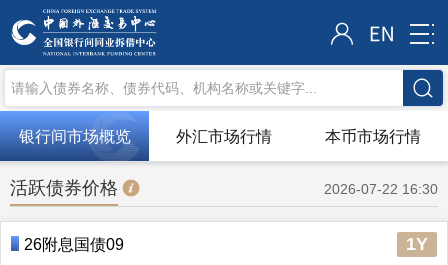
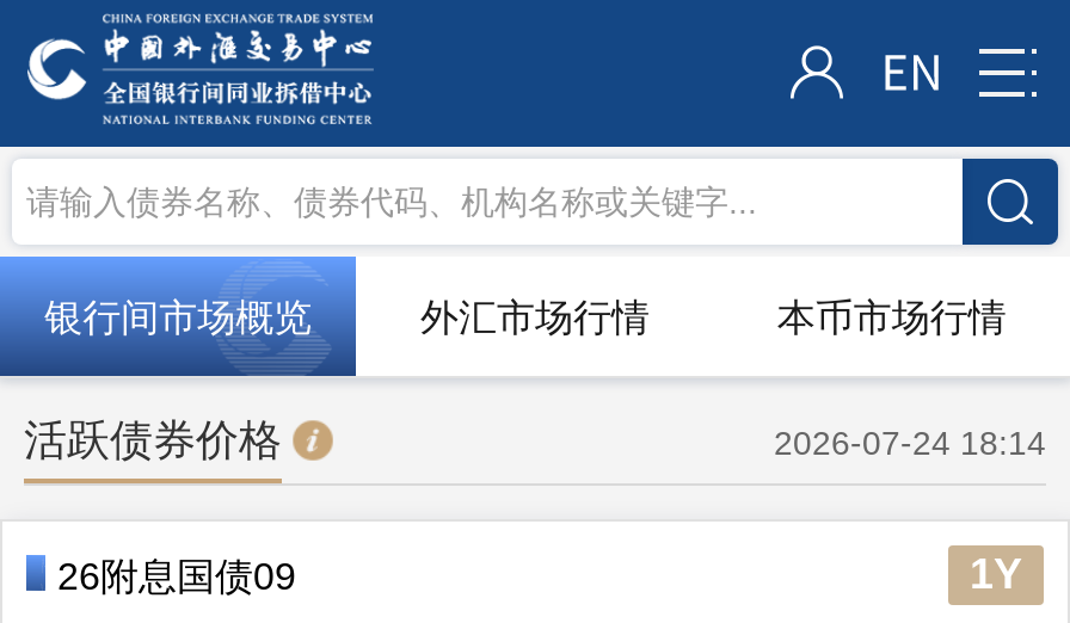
- 2026-07-22 16:30
+ 2026-07-24 18:14
